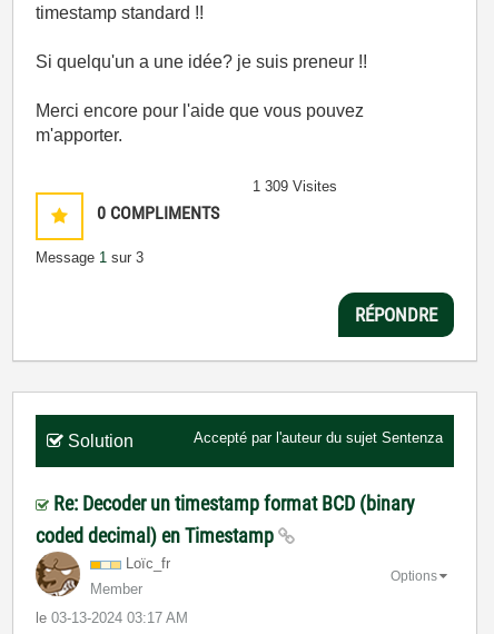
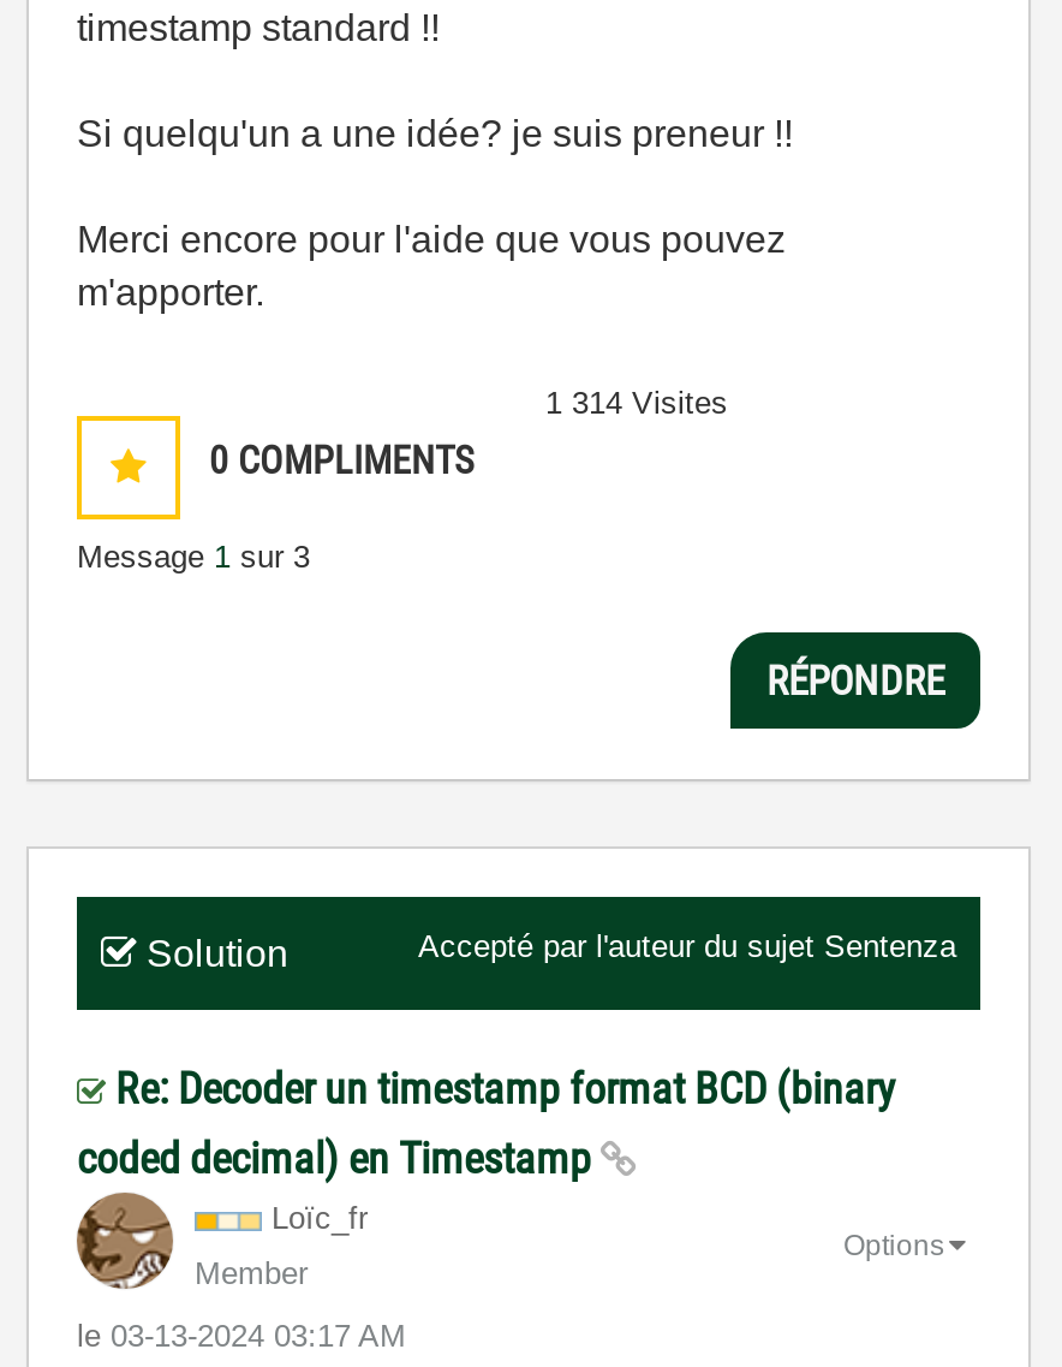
- 1 309 Visites
+ 1 314 Visites
